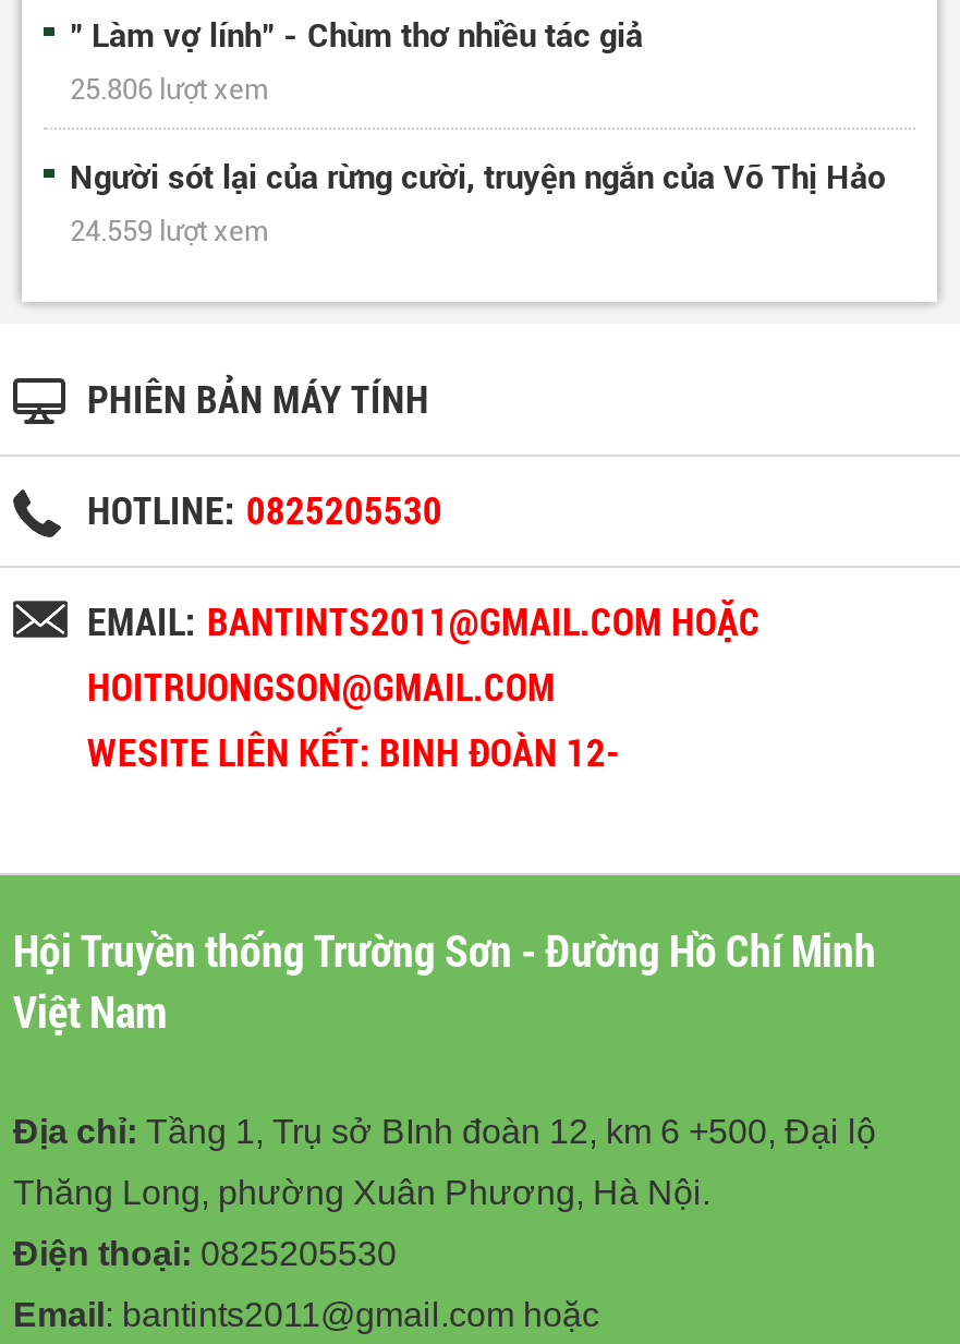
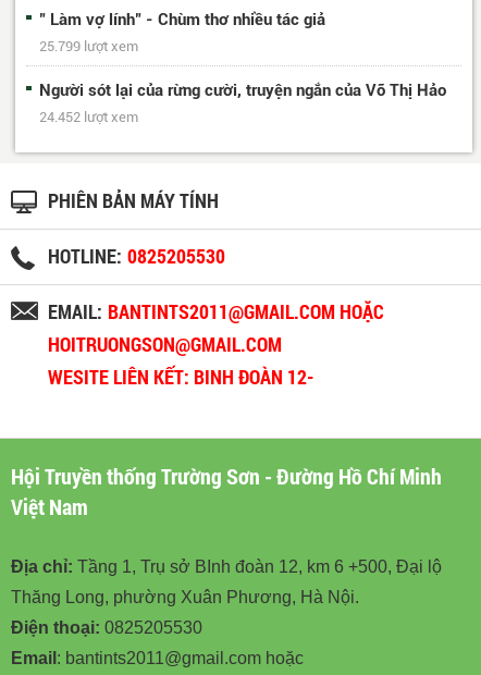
- 25.806 lượt xem
+ 25.799 lượt xem

- 24.559 lượt xem
+ 24.452 lượt xem
